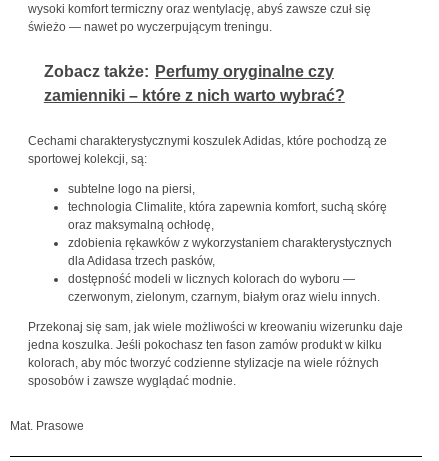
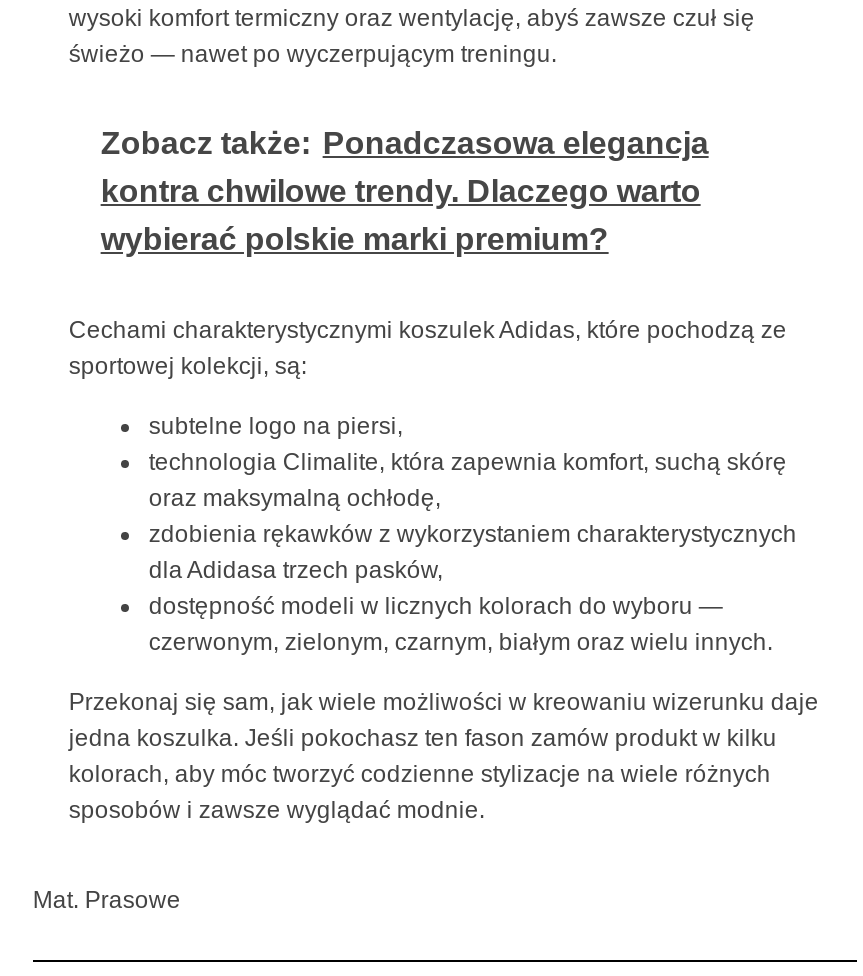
- Zobacz także: Perfumy oryginalne czy
- zamienniki – które z nich warto wybrać?
+ Zobacz także: Ponadczasowa elegancja
+ kontra chwilowe trendy. Dlaczego warto
+ wybierać polskie marki premium?
